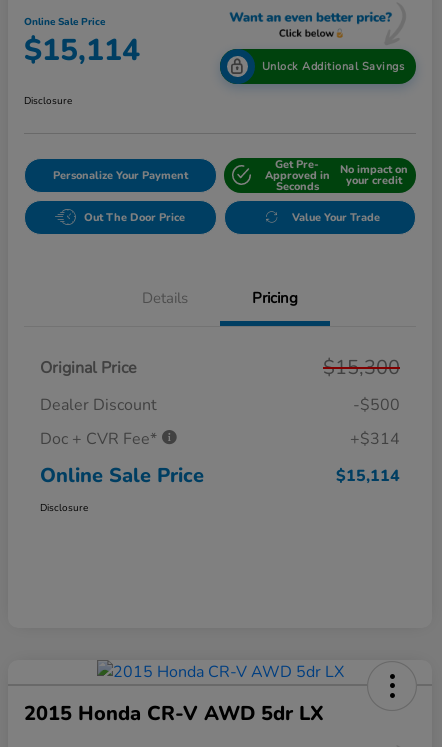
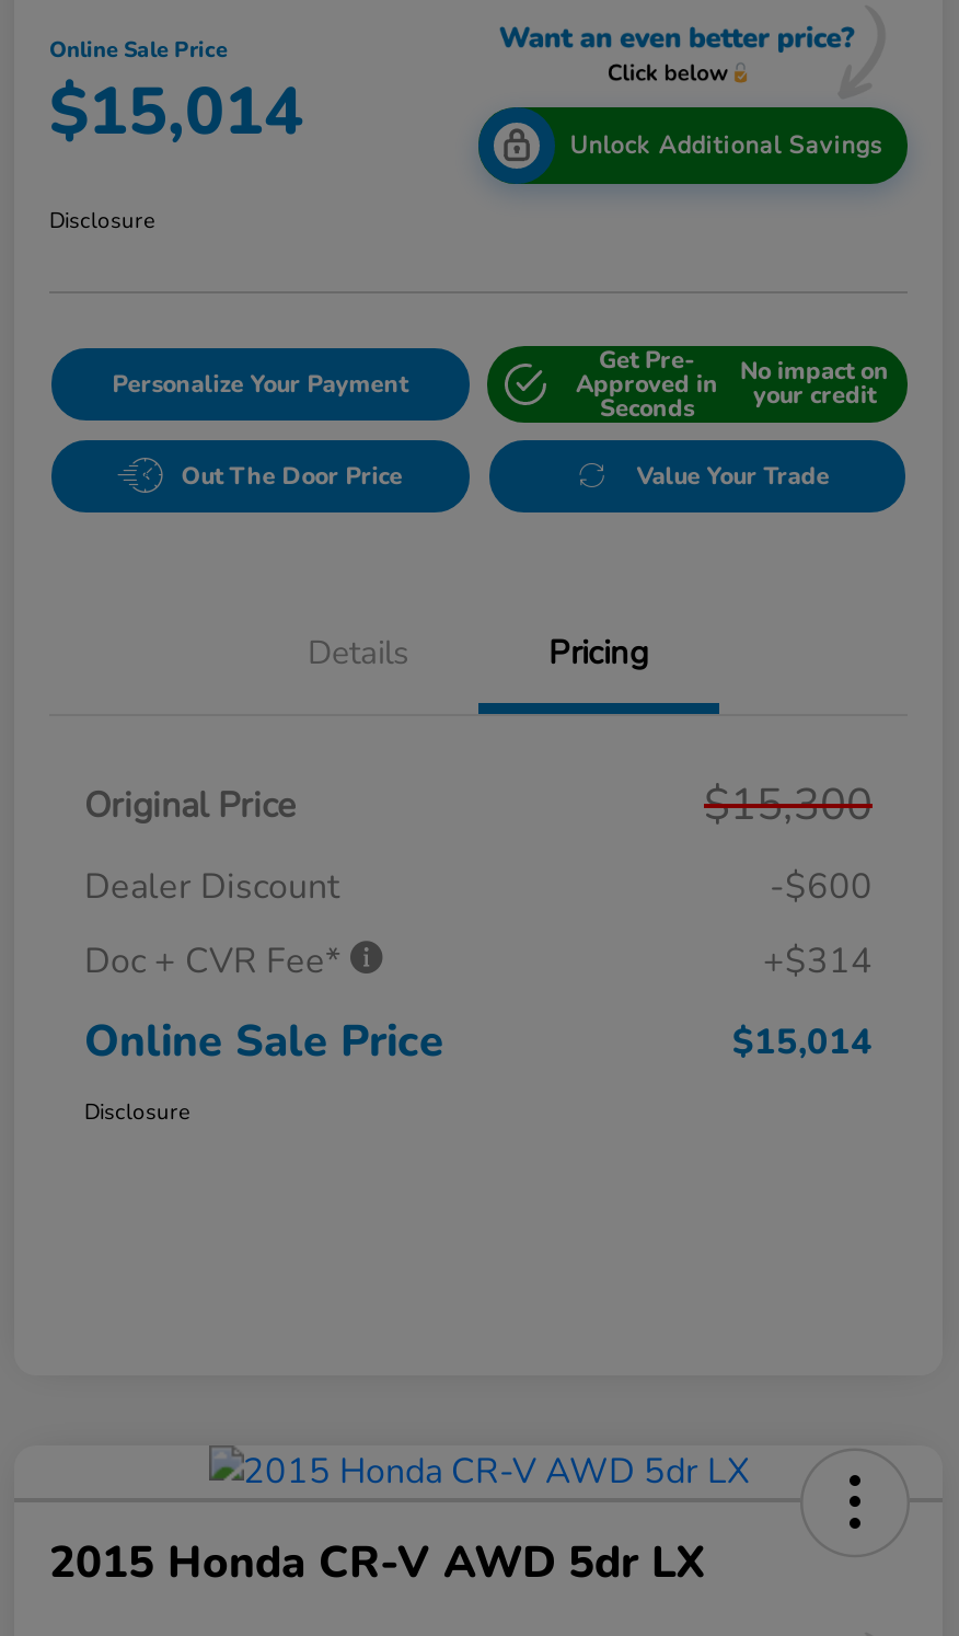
- $15,114
+ $15,014

- -$500
+ -$600

- $15,114
+ $15,014
